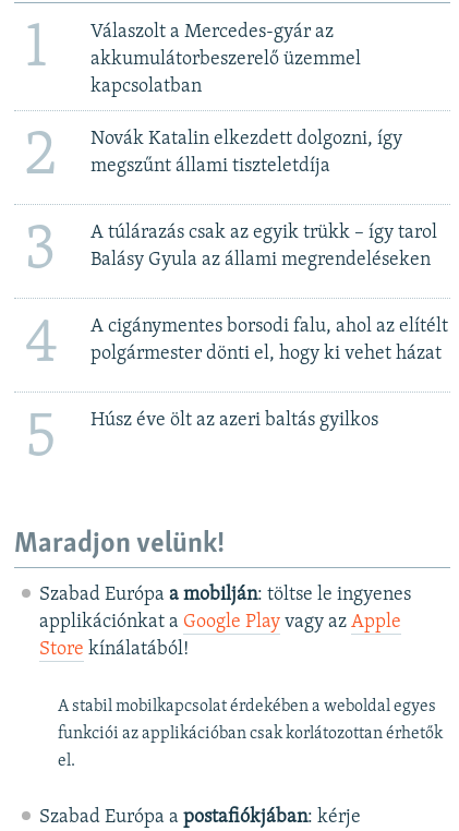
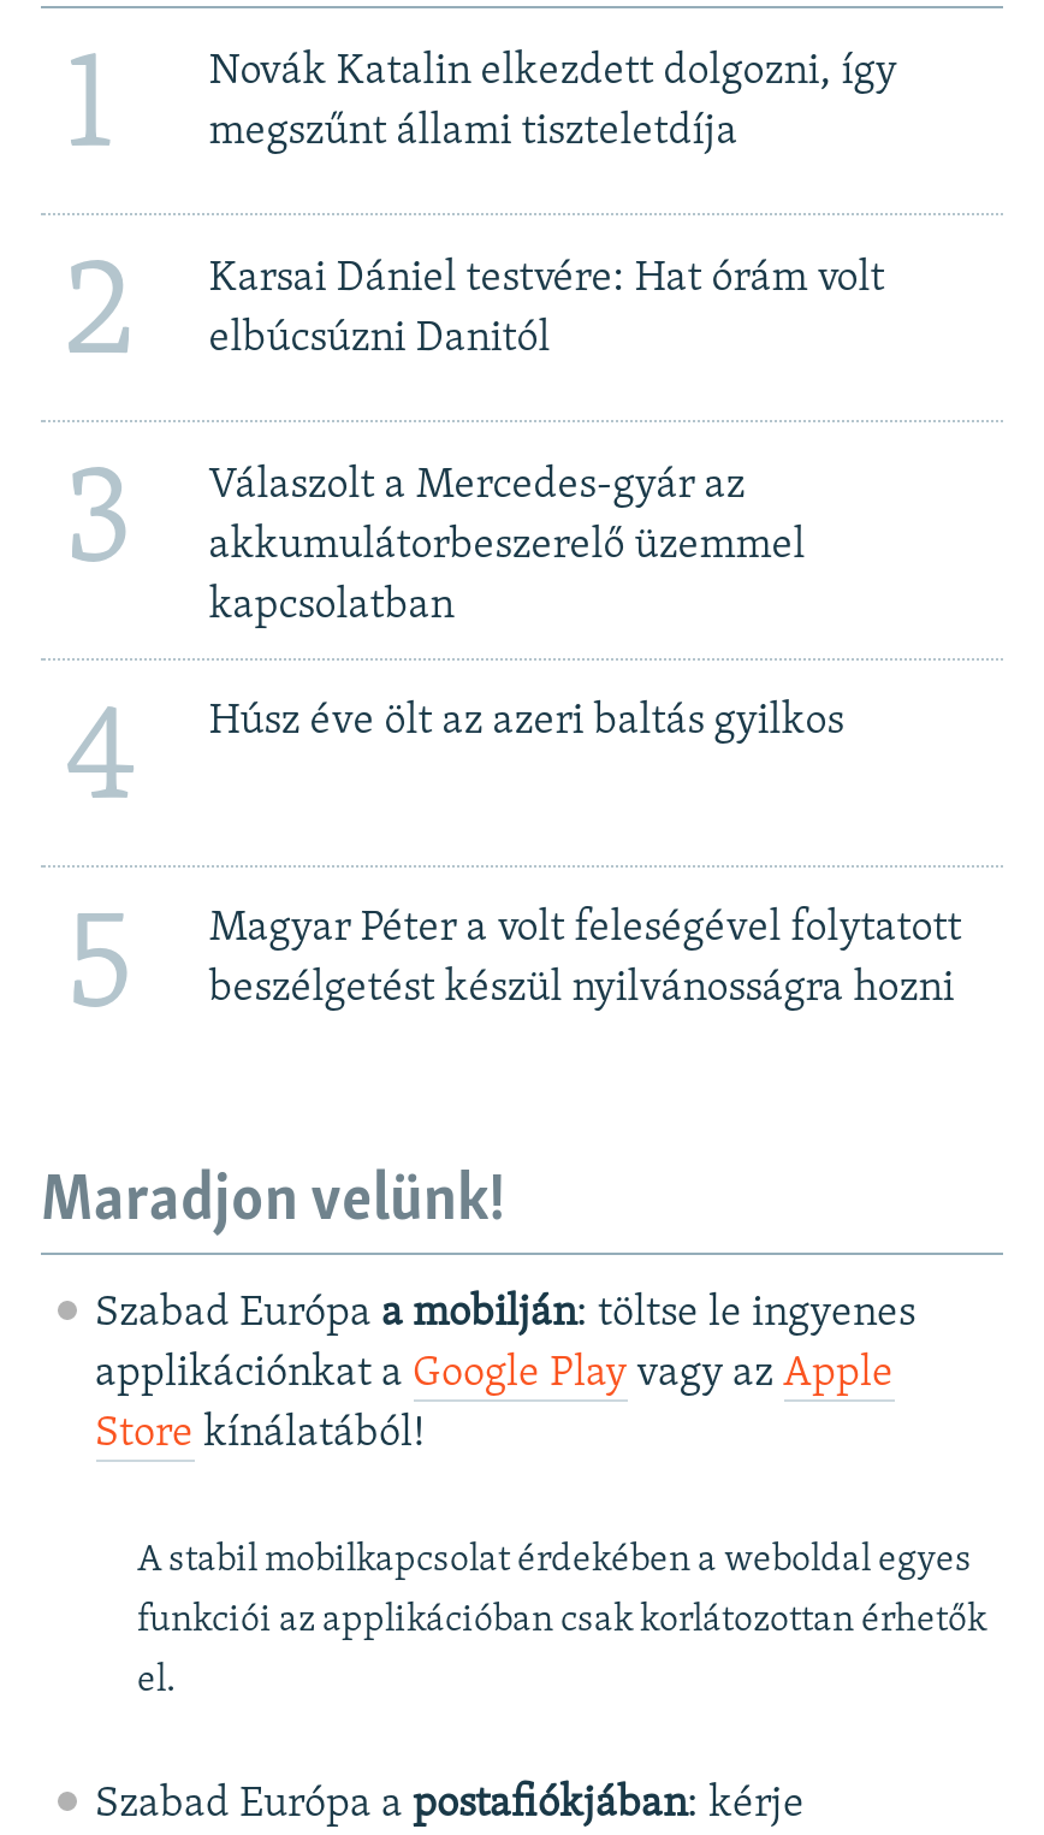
moved down: Válaszolt a Mercedes-gyár az | akkumulátorbeszerelő üzemmel | kapcsolatban

+ Karsai Dániel testvére: Hat órám volt
+ elbúcsúzni Danitól

moved up: 2 | Novák Katalin elkezdett dolgozni, így | megszűnt állami tiszteletdíja | 3

- A túlárazás csak az egyik trükk – így tarol
- Balásy Gyula az állami megrendeléseken

- A cigánymentes borsodi falu, ahol az elítélt
- polgármester dönti el, hogy ki vehet házat

moved up: Húsz éve ölt az azeri baltás gyilkos

+ Magyar Péter a volt feleségével folytatott
+ beszélgetést készül nyilvánosságra hozni
